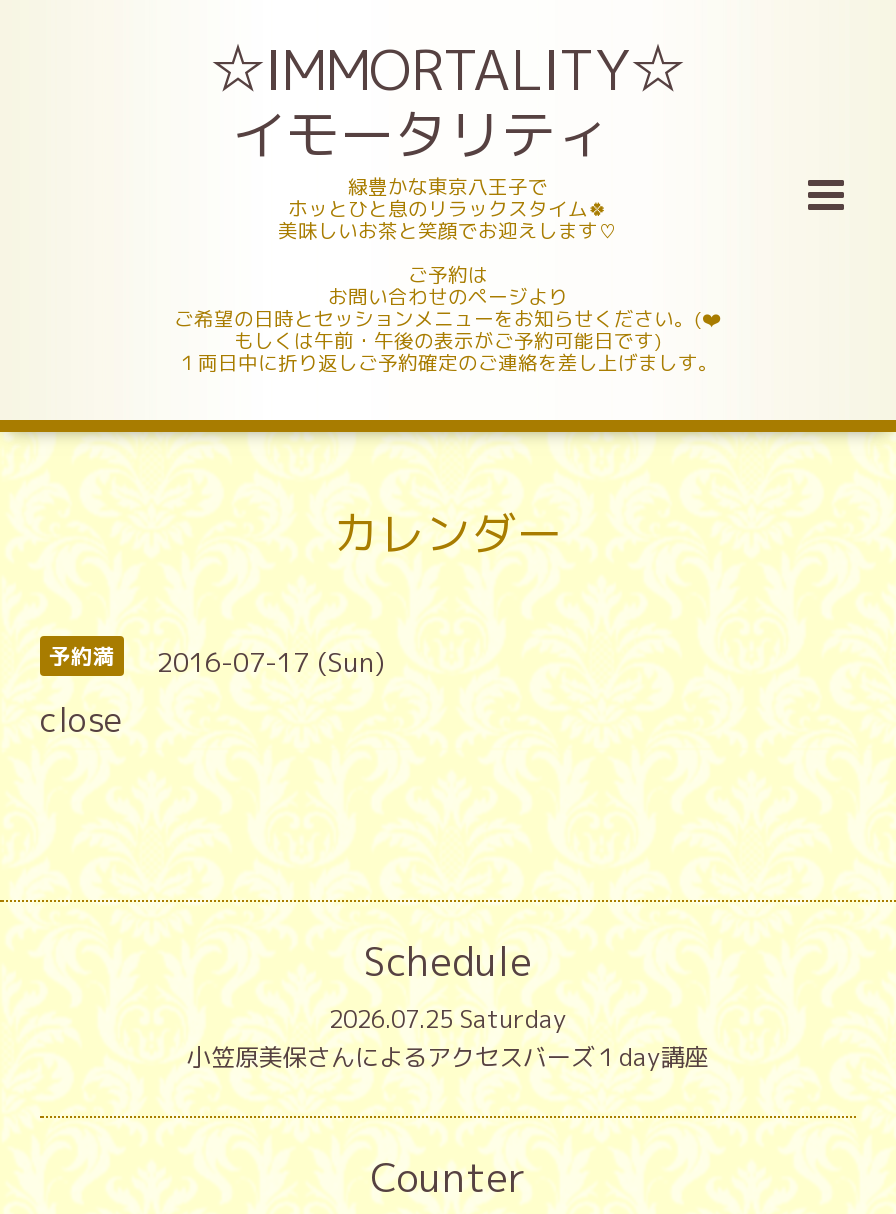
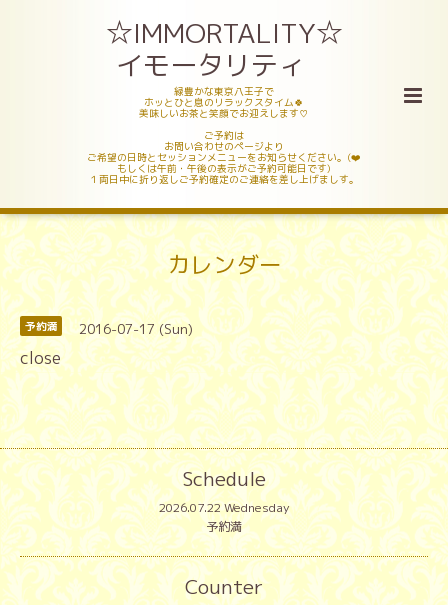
- 2026.07.25 Saturday
- 小笠原美保さんによるアクセスバーズ１day講座
+ 2026.07.22 Wednesday
+ 予約満
